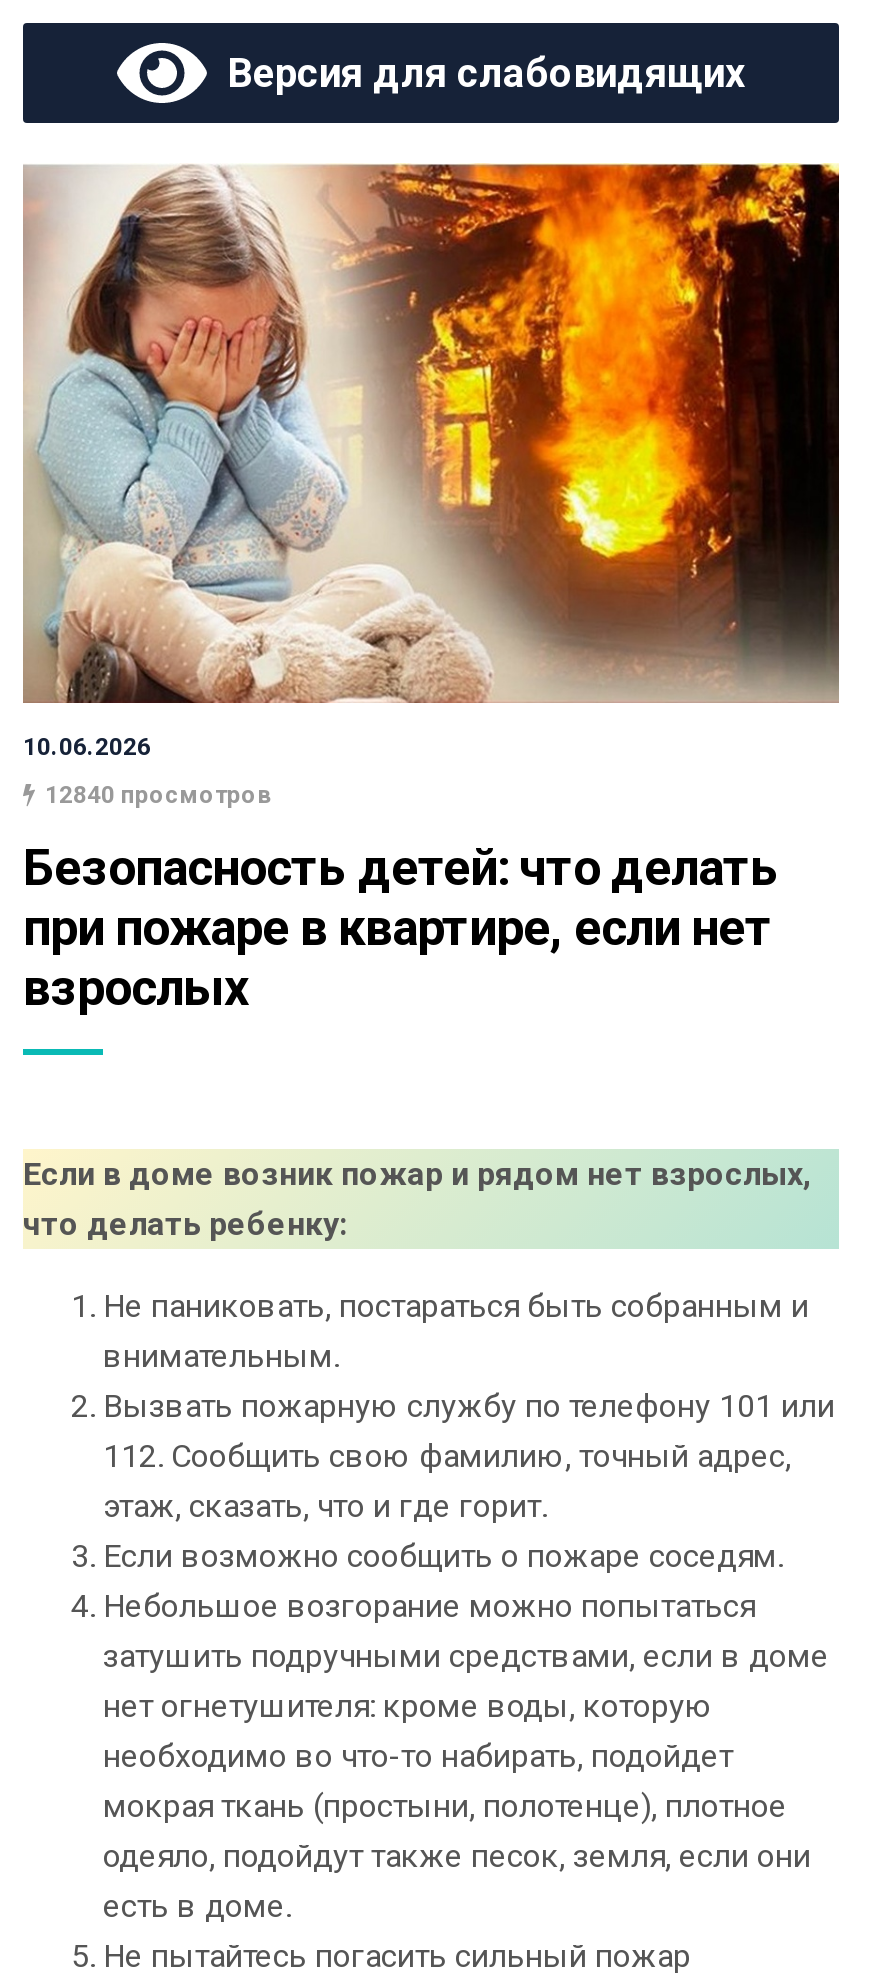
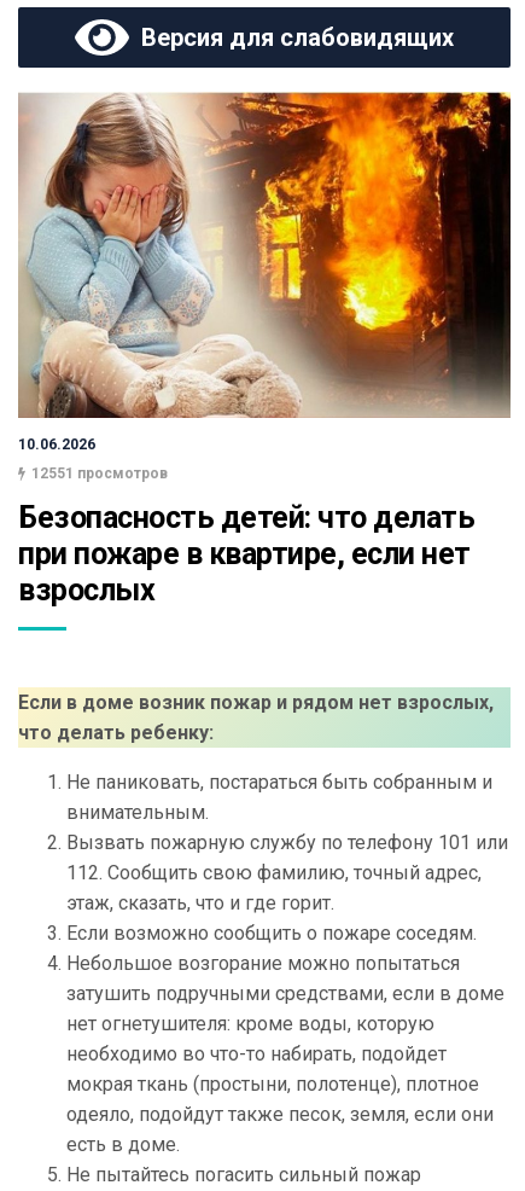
- 12840 просмотров
+ 12551 просмотров
